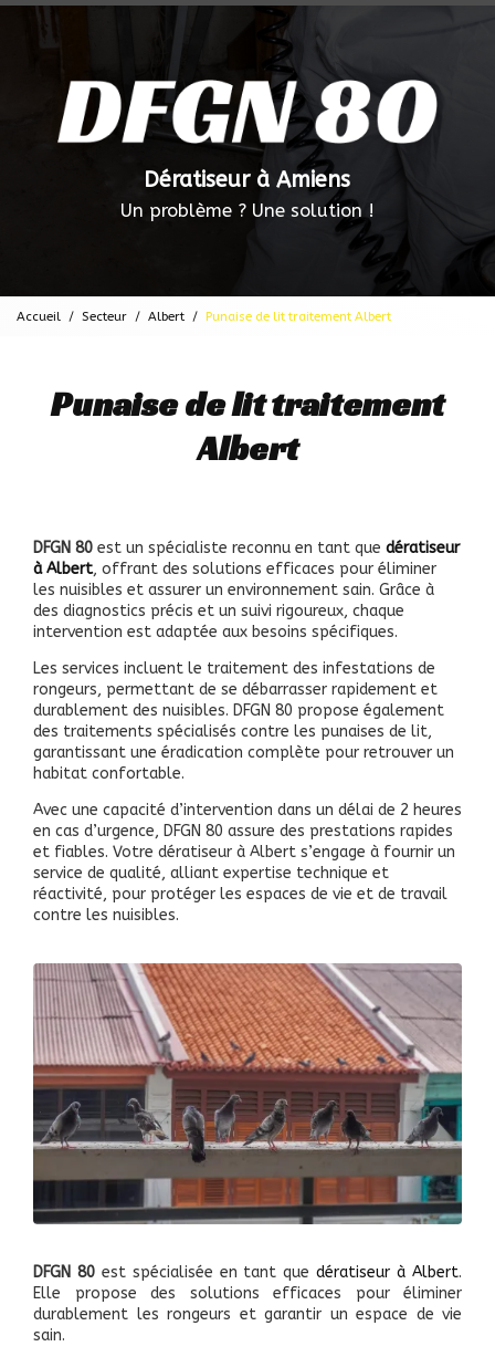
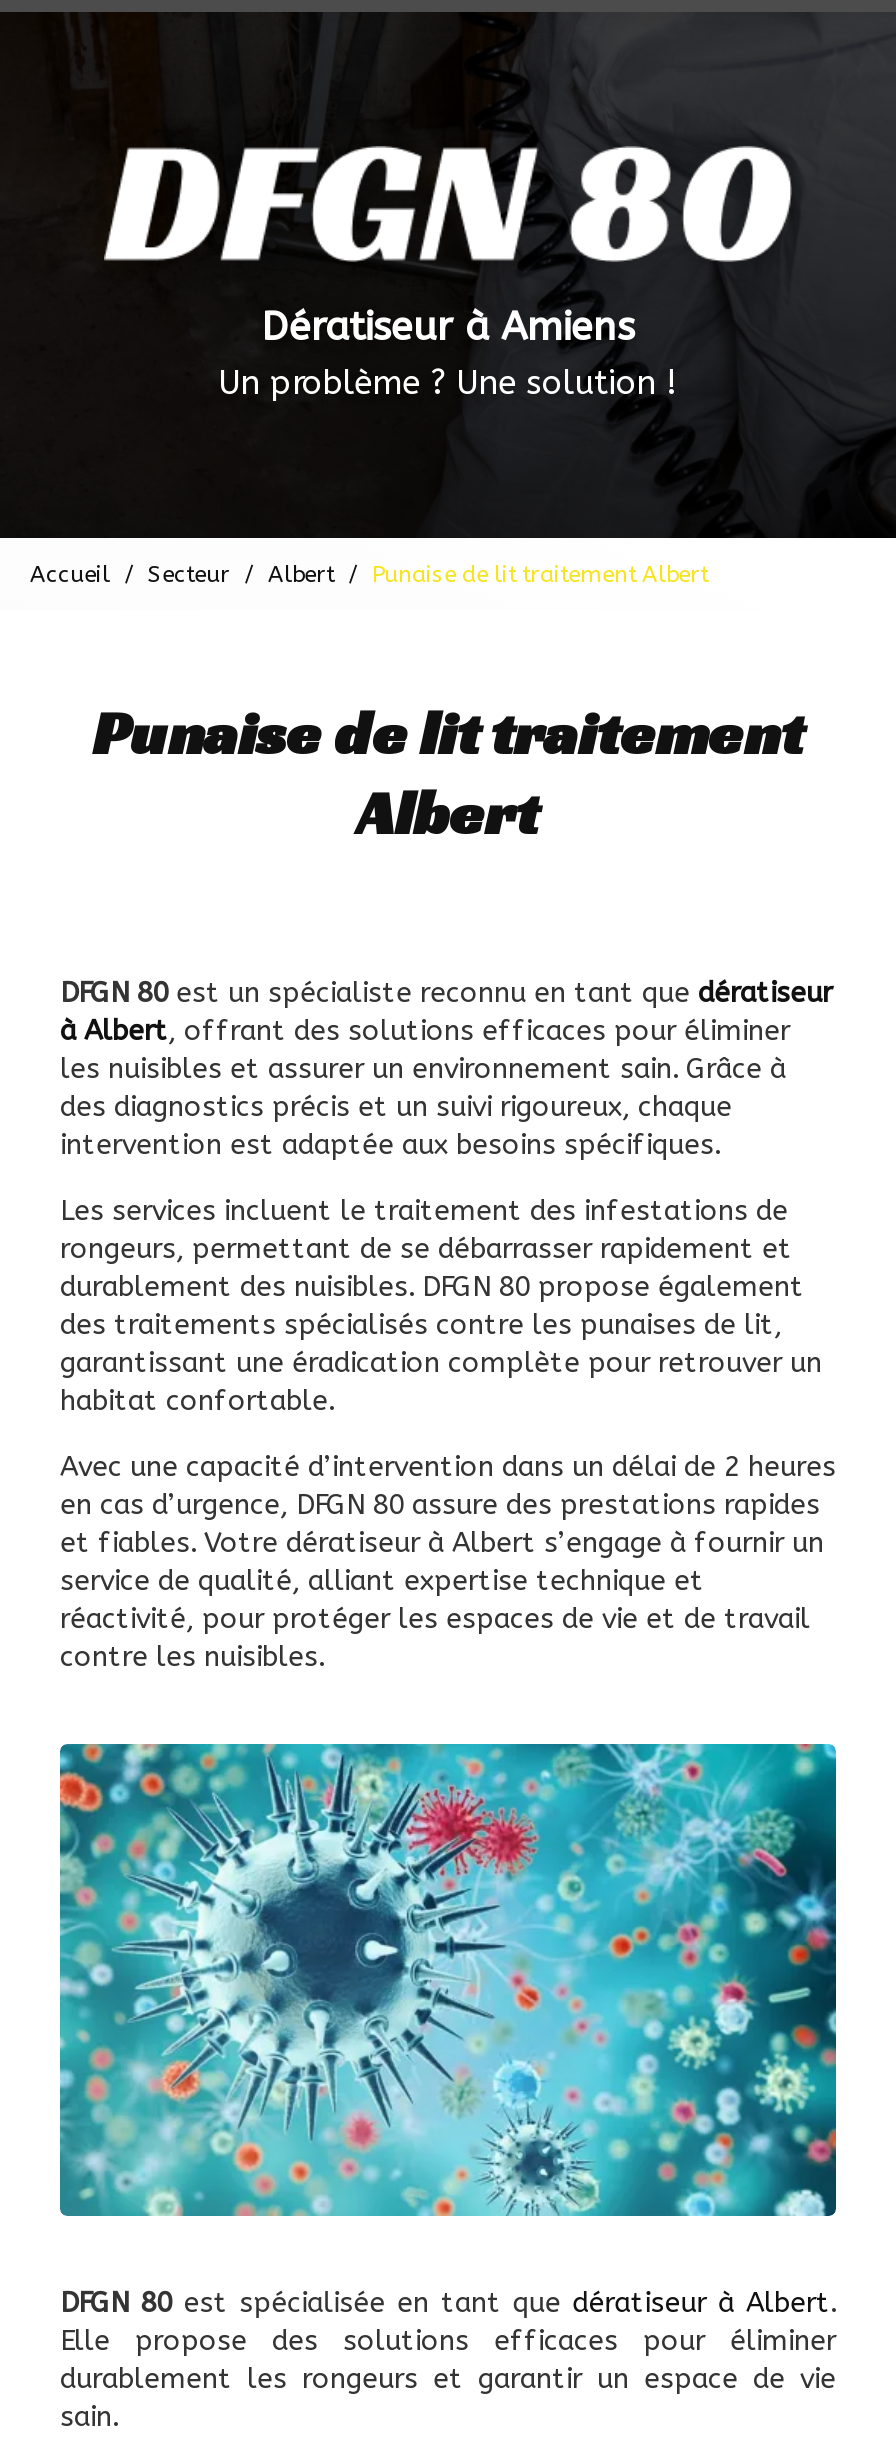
- [image]
+ [image]
